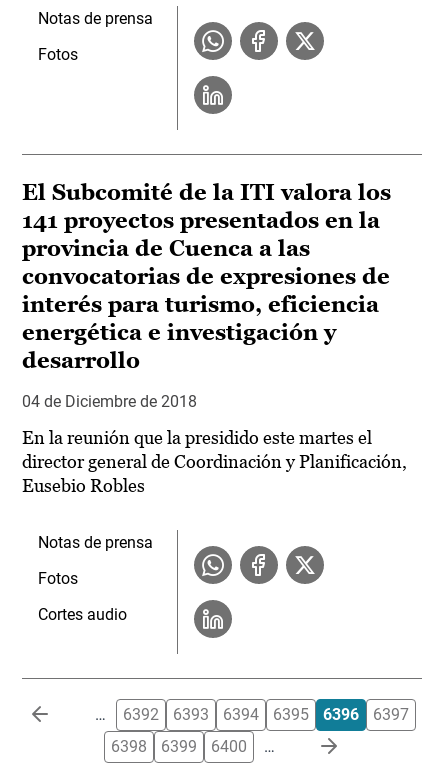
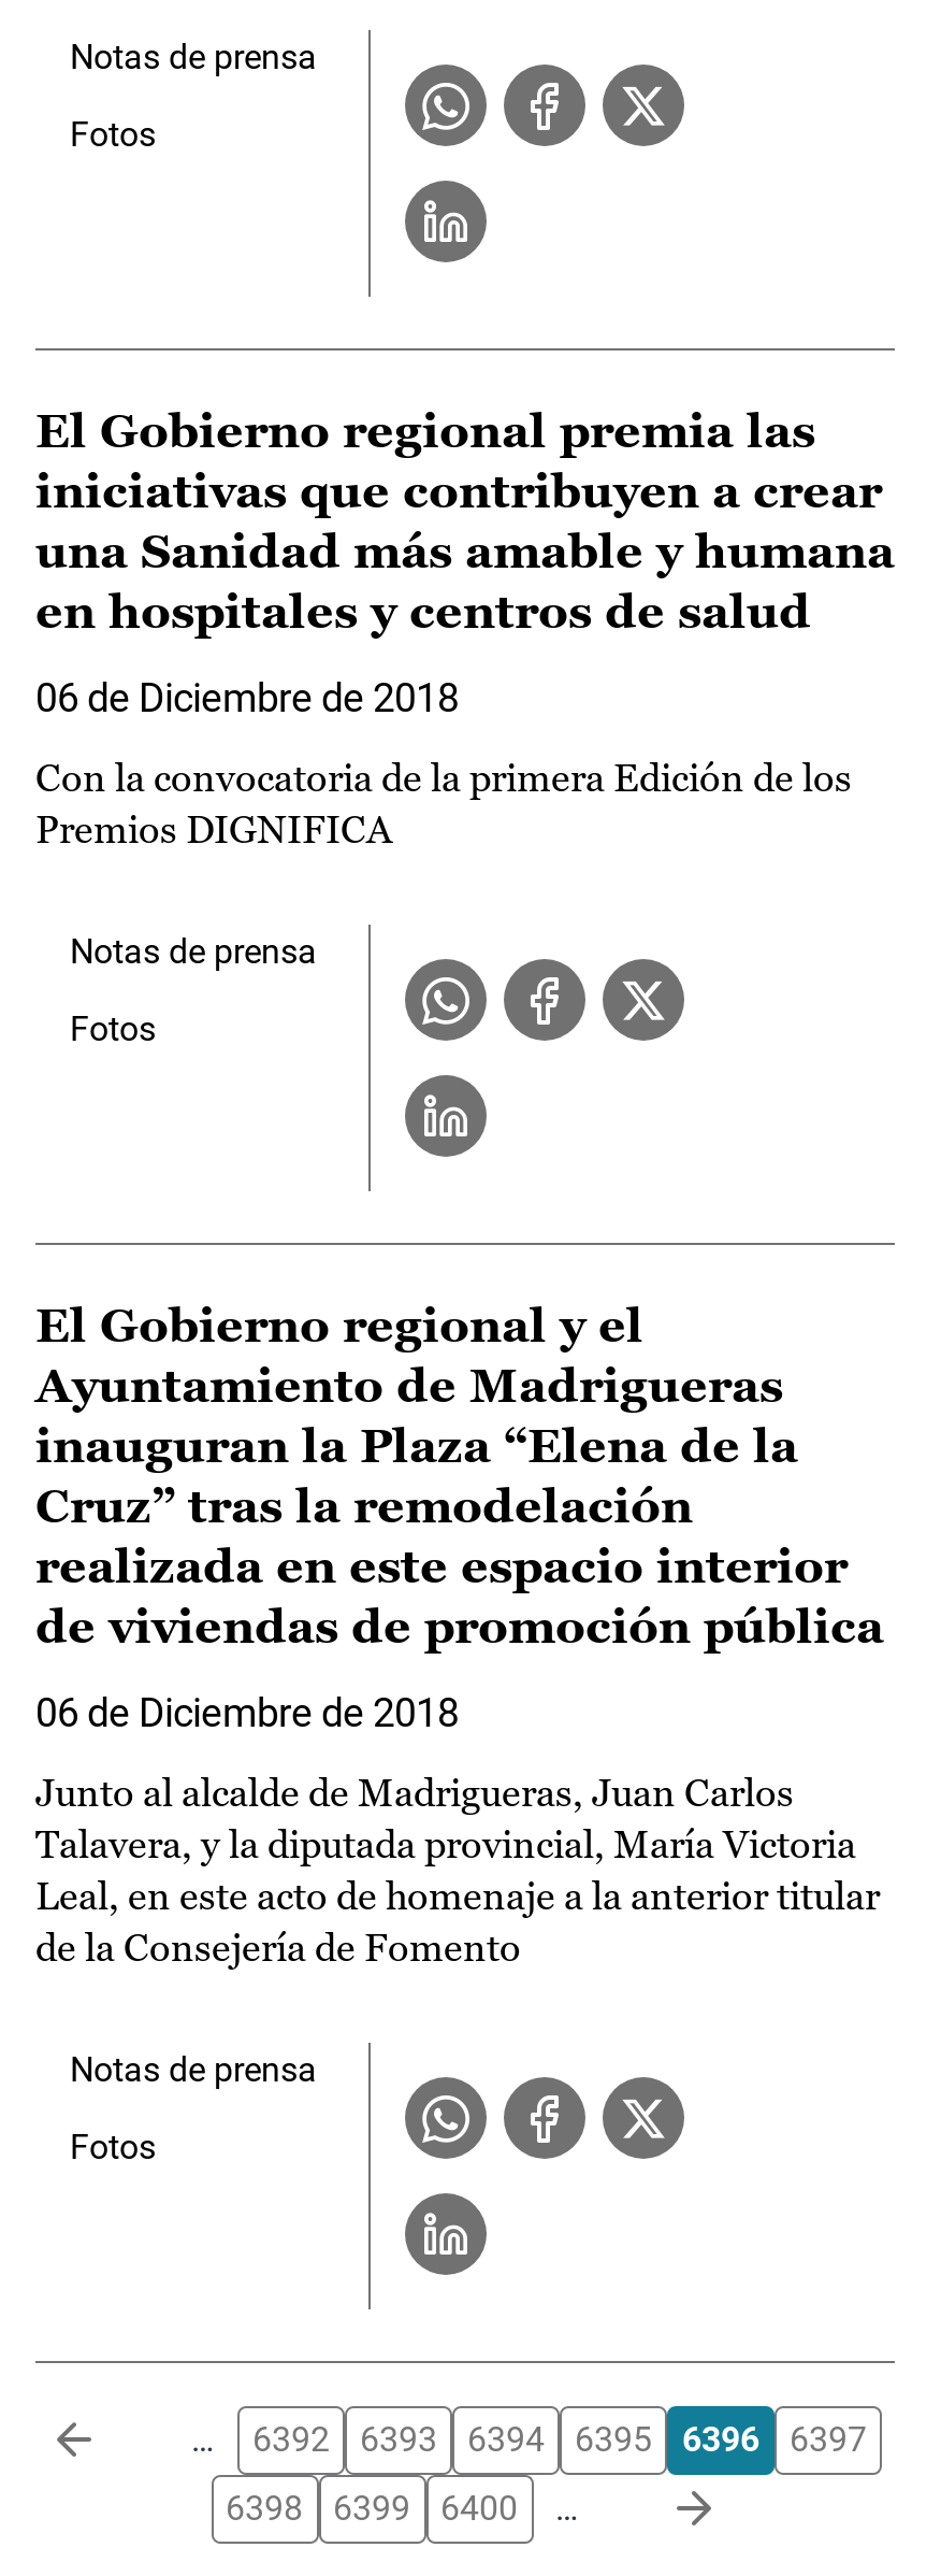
- El Subcomité de la ITI valora los
- 141 proyectos presentados en la
- provincia de Cuenca a las
- convocatorias de expresiones de
- interés para turismo, eficiencia
- energética e investigación y
- desarrollo
+ El Gobierno regional premia las
+ iniciativas que contribuyen a crear
+ una Sanidad más amable y humana
+ en hospitales y centros de salud

- 04 de Diciembre de 2018
+ 06 de Diciembre de 2018

- En la reunión que la presidido este martes el
- director general de Coordinación y Planificación,
- Eusebio Robles
+ Con la convocatoria de la primera Edición de los
+ Premios DIGNIFICA

moved up: Notas de prensa | Fotos

- Cortes audio
+ El Gobierno regional y el
+ Ayuntamiento de Madrigueras
+ inauguran la Plaza “Elena de la
+ Cruz” tras la remodelación
+ realizada en este espacio interior
+ de viviendas de promoción pública
+ 06 de Diciembre de 2018
+ Junto al alcalde de Madrigueras, Juan Carlos
+ Talavera, y la diputada provincial, María Victoria
+ Leal, en este acto de homenaje a la anterior titular
+ de la Consejería de Fomento
+ Notas de prensa
+ Fotos
